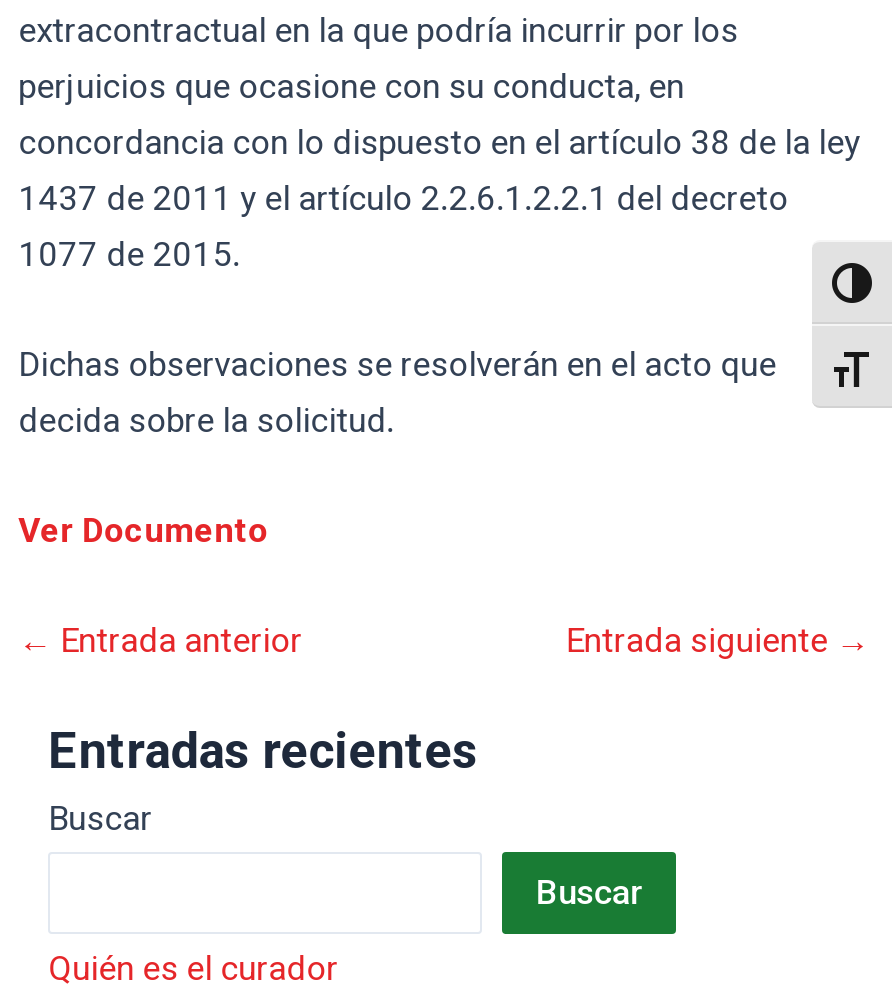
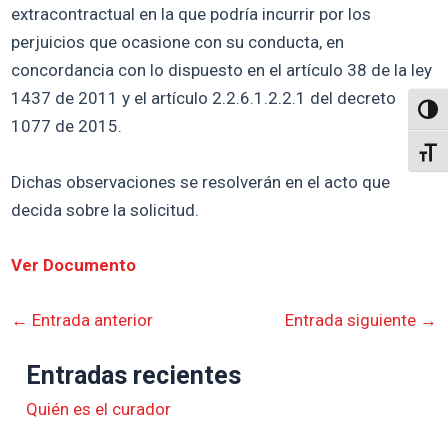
- Buscar
- Buscar
